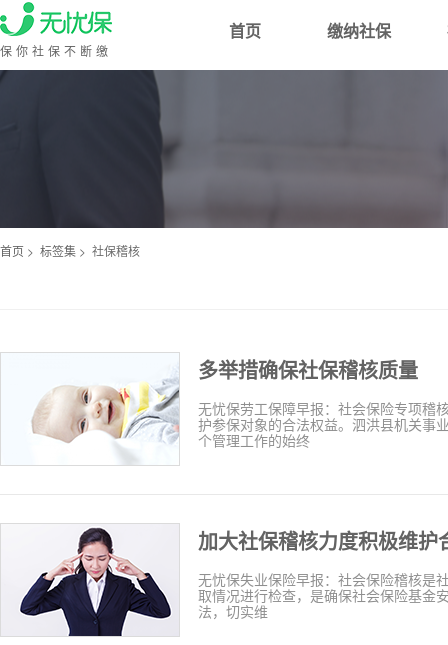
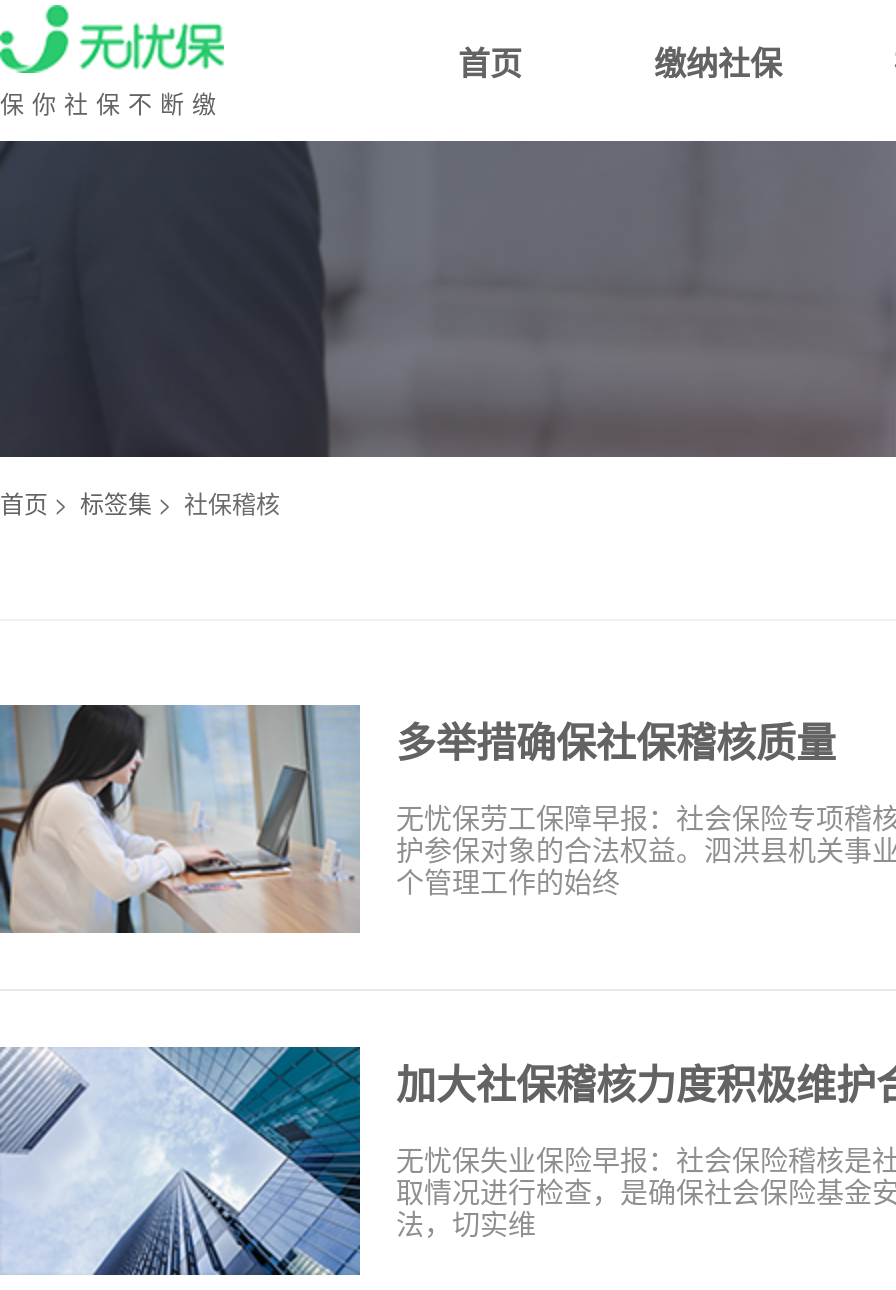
- [image]
+ [image]

- [image]
+ [image]
